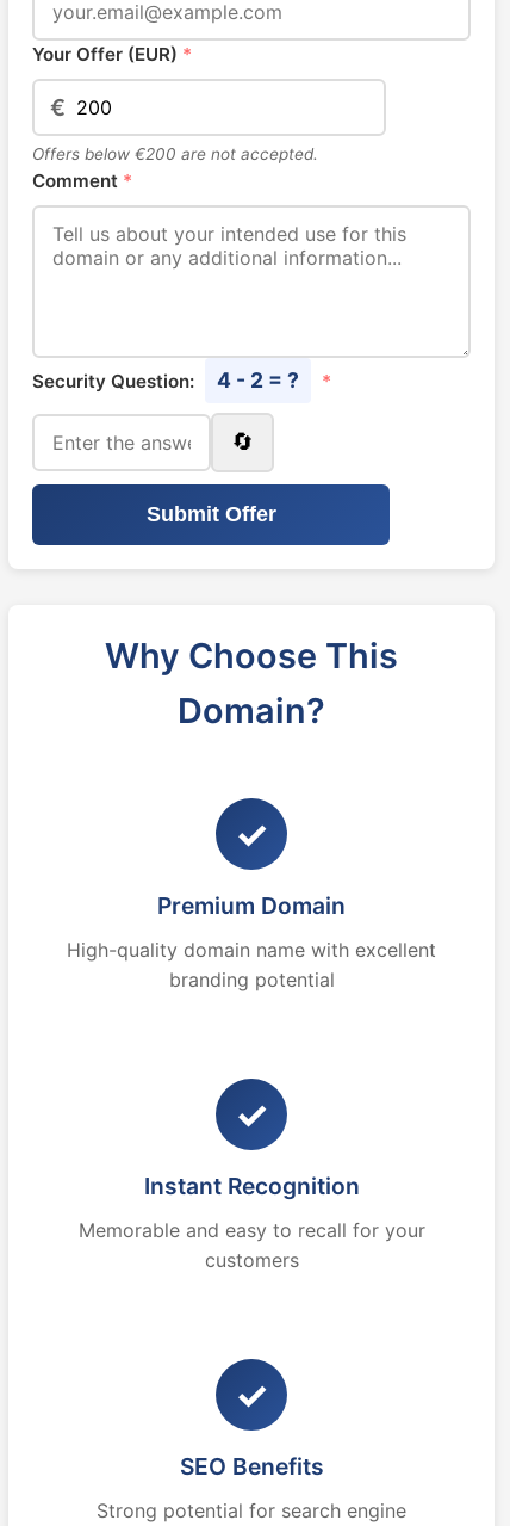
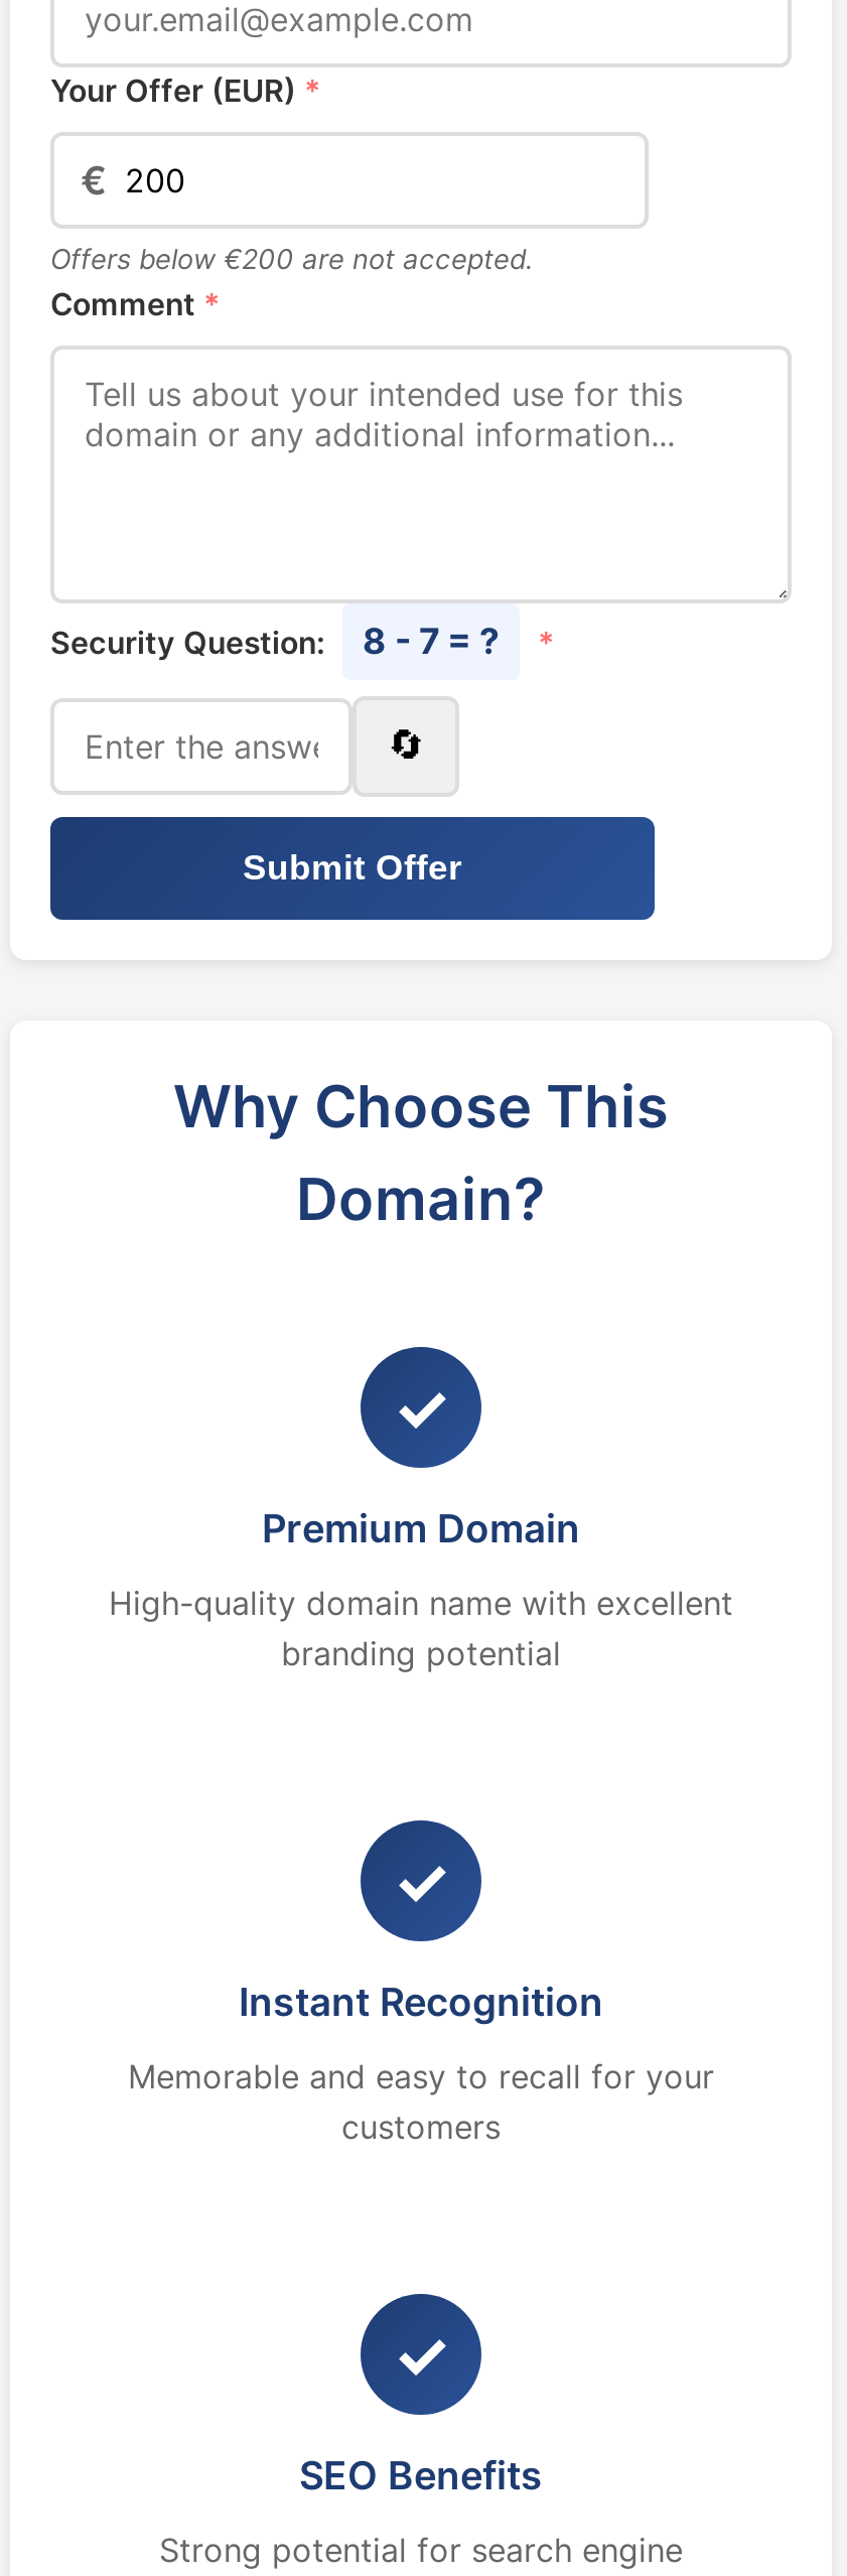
- 4 - 2 = ?
+ 8 - 7 = ?
